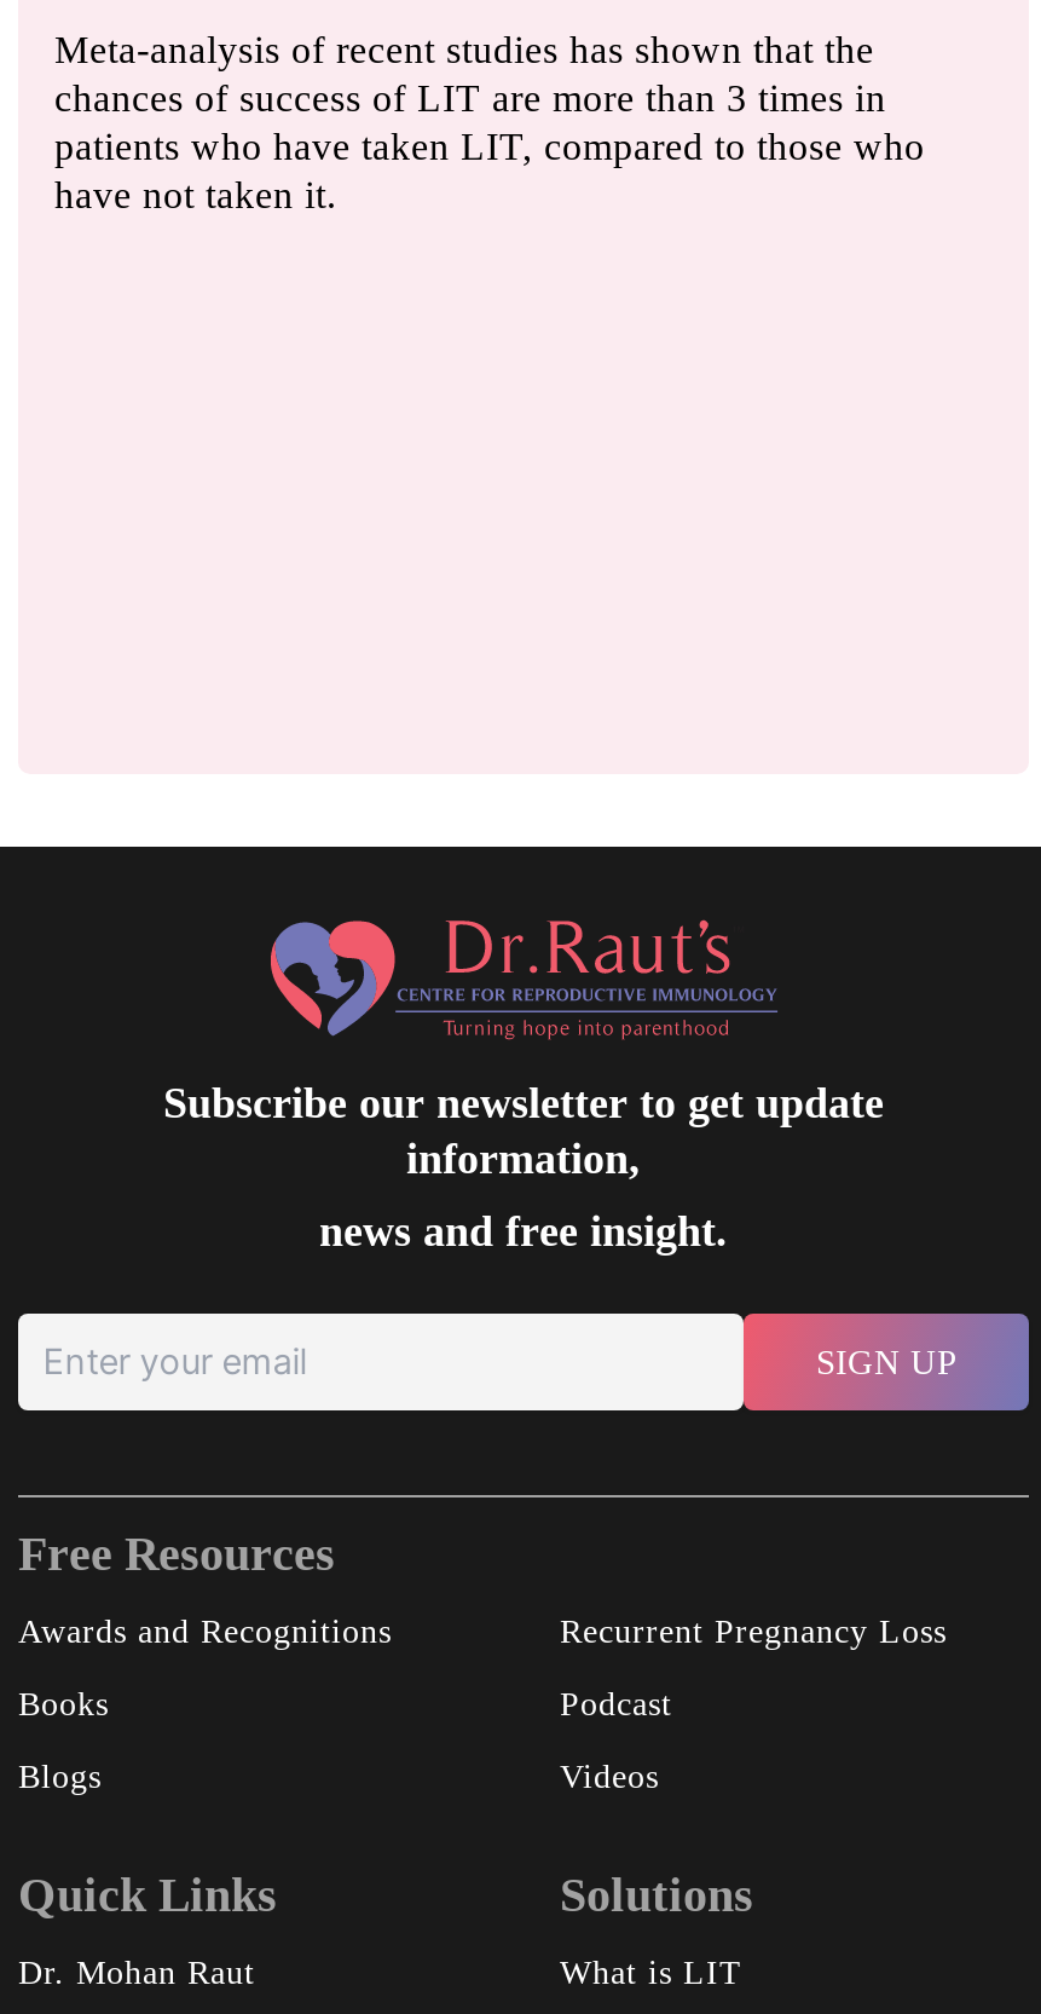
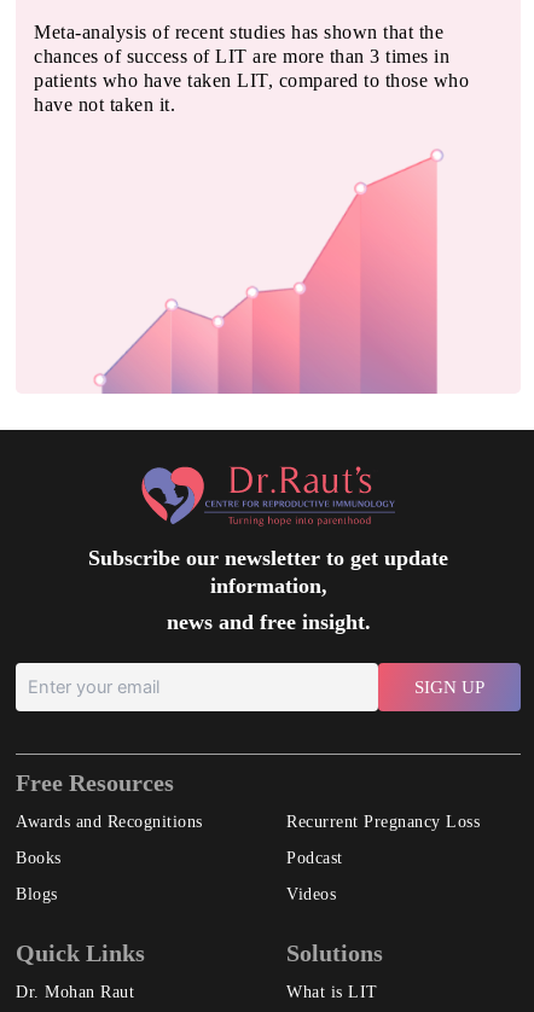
+ [image]
